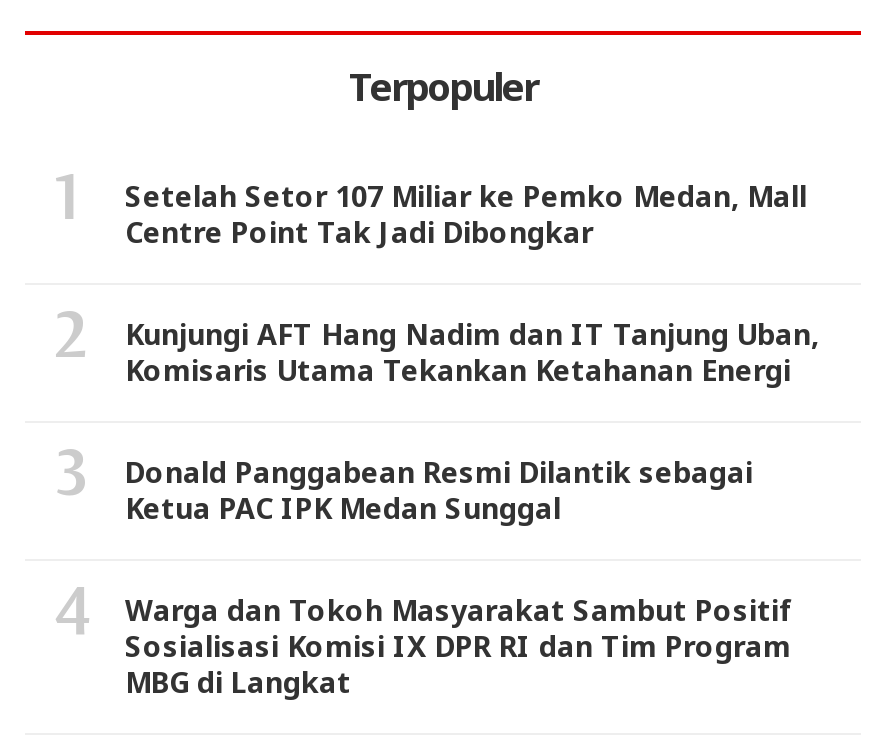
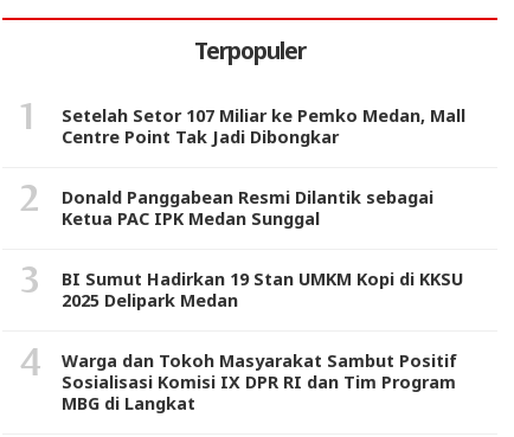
- Kunjungi AFT Hang Nadim dan IT Tanjung Uban,
- Komisaris Utama Tekankan Ketahanan Energi

moved up: Donald Panggabean Resmi Dilantik sebagai | Ketua PAC IPK Medan Sunggal

+ BI Sumut Hadirkan 19 Stan UMKM Kopi di KKSU
+ 2025 Delipark Medan
